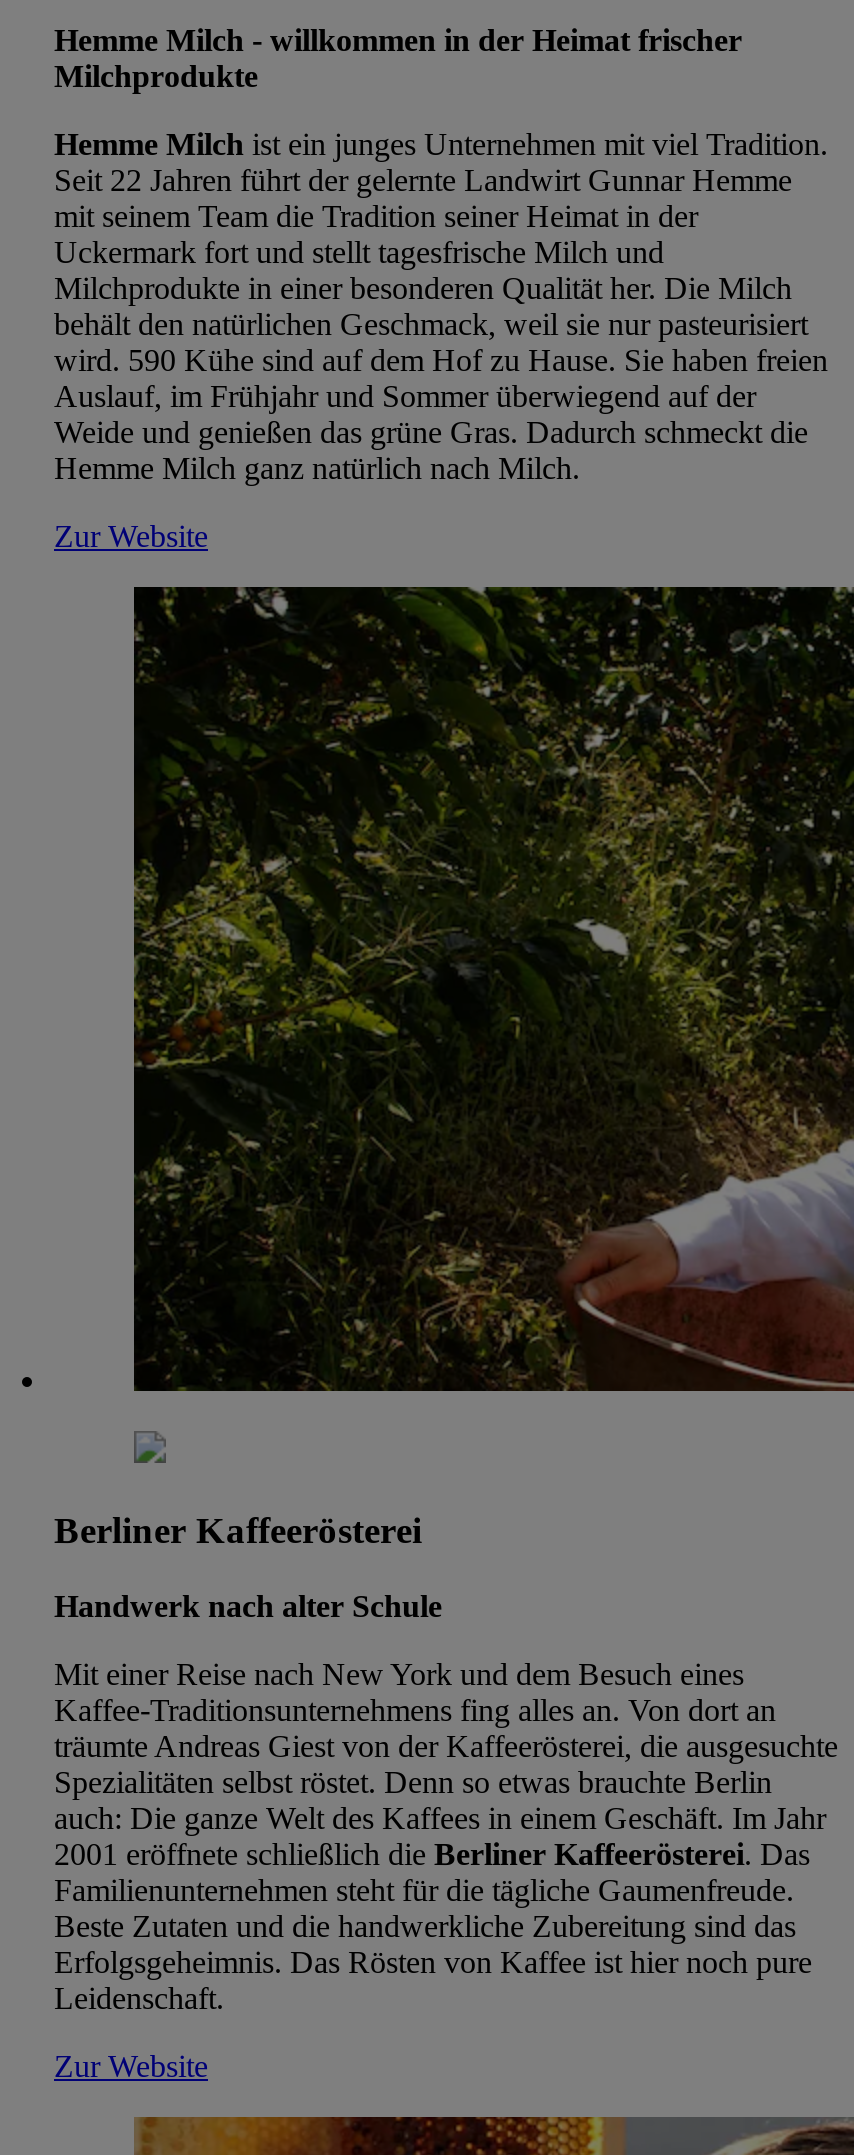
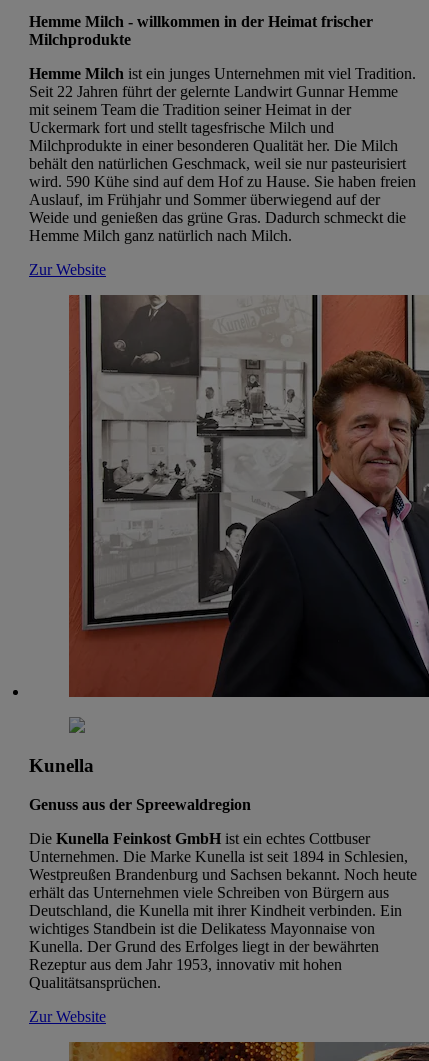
- [image]
+ [image]

- Berliner Kaffeerösterei
+ Kunella

- Handwerk nach alter Schule
+ Genuss aus der Spreewaldregion

- Mit einer Reise nach New York und dem Besuch eines
- Kaffee-Traditionsunternehmens fing alles an. Von dort an
- träumte Andreas Giest von der Kaffeerösterei, die ausgesuchte
- Spezialitäten selbst röstet. Denn so etwas brauchte Berlin
- auch: Die ganze Welt des Kaffees in einem Geschäft. Im Jahr
- 2001 eröffnete schließlich die Berliner Kaffeerösterei. Das
- Familienunternehmen steht für die tägliche Gaumenfreude.
- Beste Zutaten und die handwerkliche Zubereitung sind das
- Erfolgsgeheimnis. Das Rösten von Kaffee ist hier noch pure
- Leidenschaft.
+ Die Kunella Feinkost GmbH ist ein echtes Cottbuser
+ Unternehmen. Die Marke Kunella ist seit 1894 in Schlesien,
+ Westpreußen Brandenburg und Sachsen bekannt. Noch heute
+ erhält das Unternehmen viele Schreiben von Bürgern aus
+ Deutschland, die Kunella mit ihrer Kindheit verbinden. Ein
+ wichtiges Standbein ist die Delikatess Mayonnaise von
+ Kunella. Der Grund des Erfolges liegt in der bewährten
+ Rezeptur aus dem Jahr 1953, innovativ mit hohen
+ Qualitätsansprüchen.
